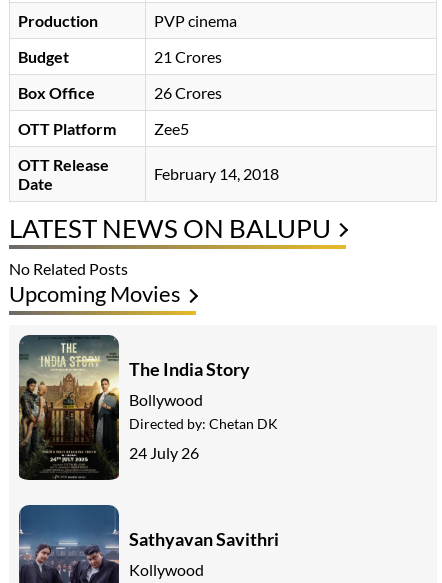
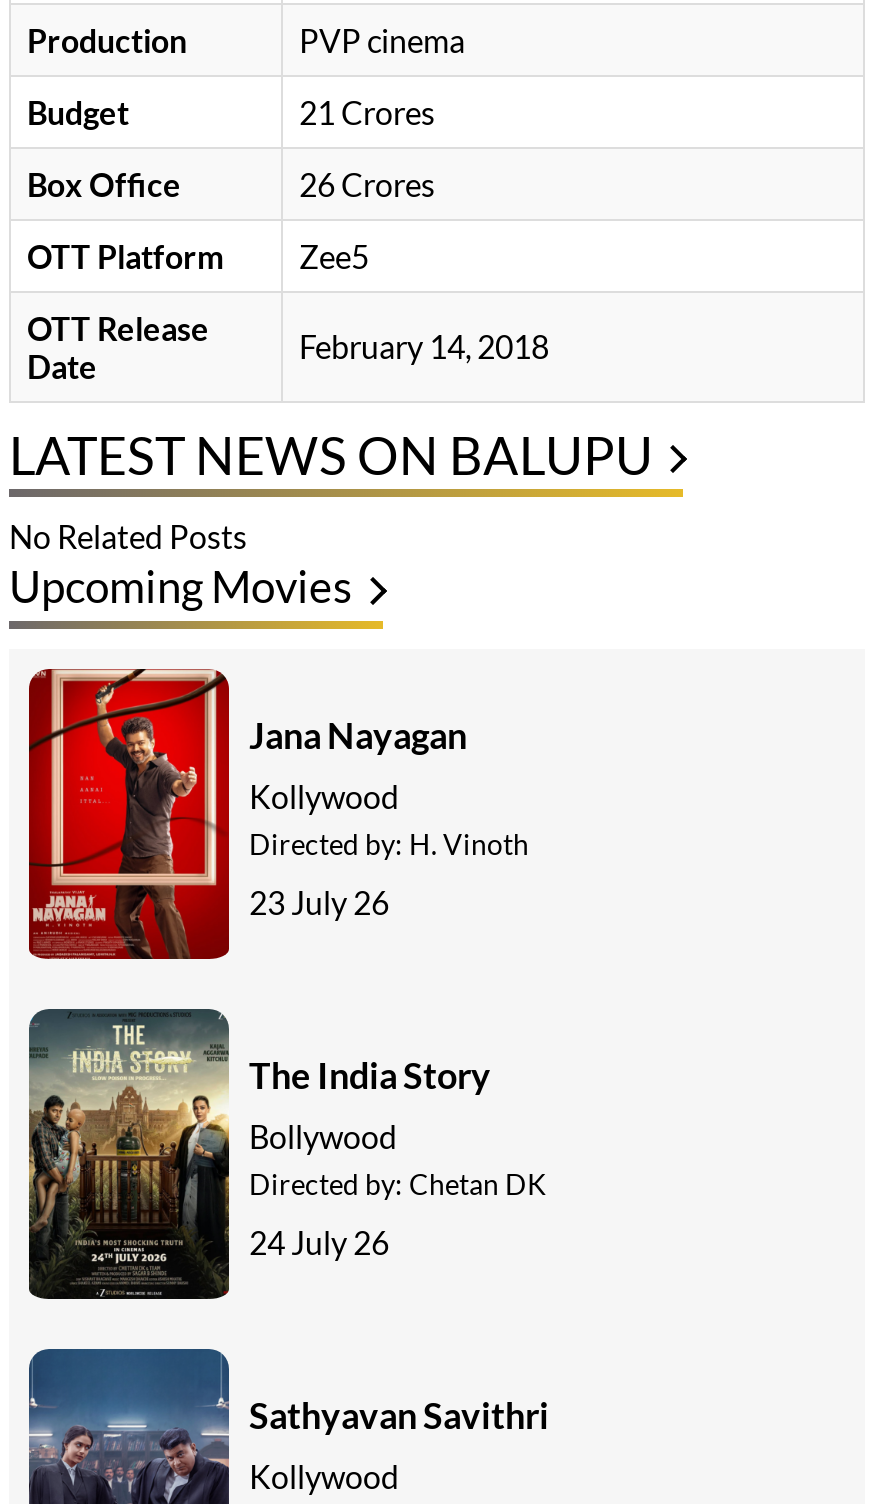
+ [image]
+ Jana Nayagan
+ Kollywood
+ Directed by: H. Vinoth
+ 23 July 26
